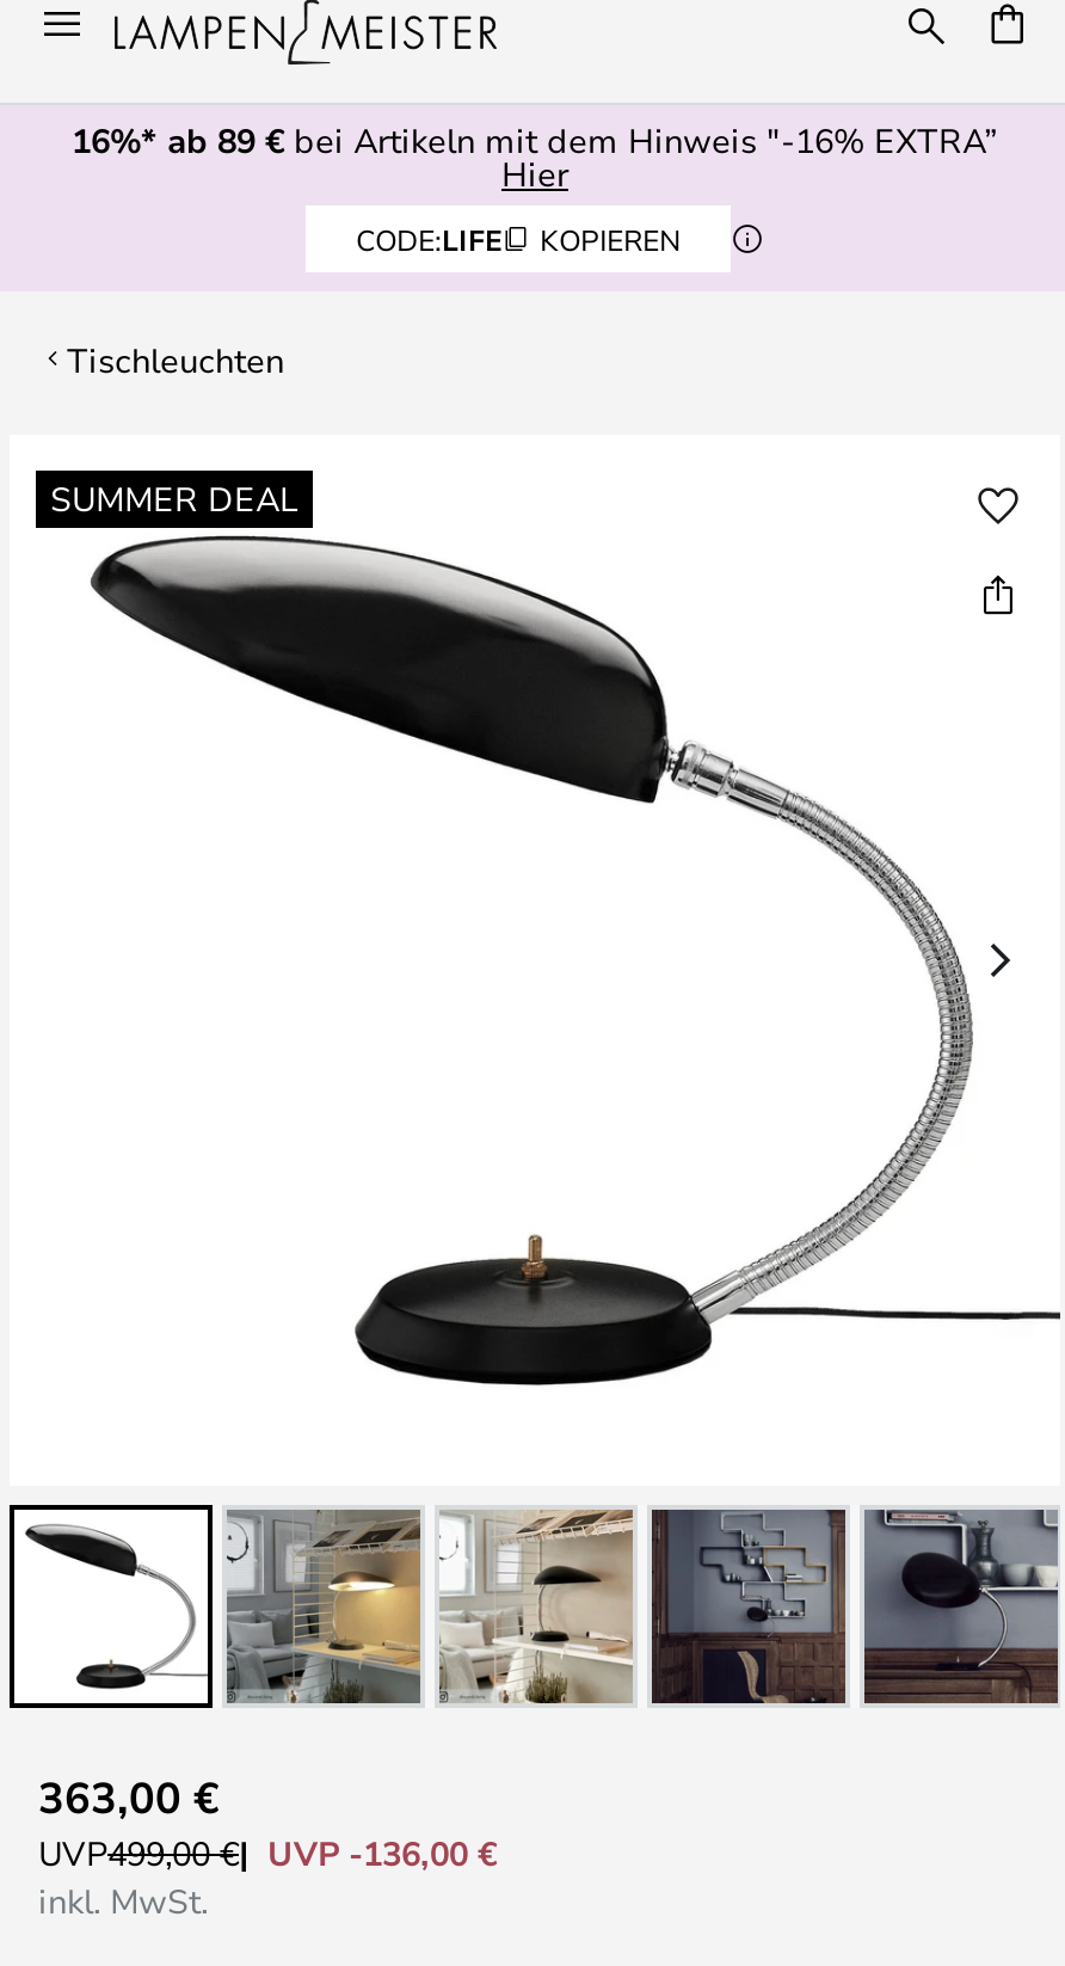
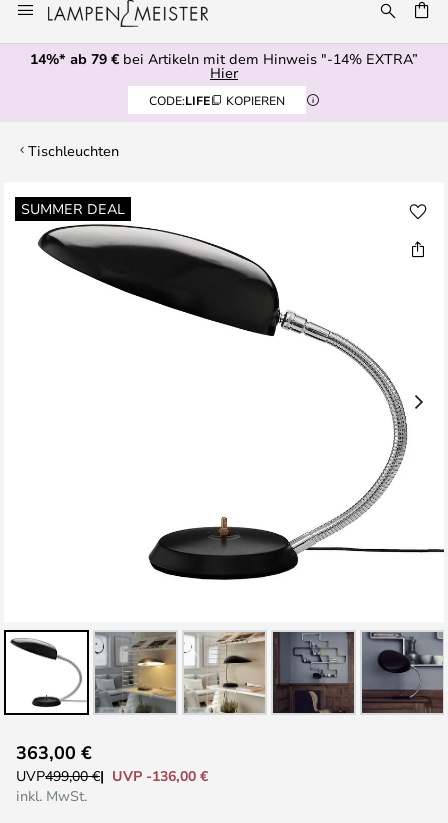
- 16%* ab 89 €bei Artikeln mit dem Hinweis "-16% EXTRA”
+ 14%* ab 79 €bei Artikeln mit dem Hinweis "-14% EXTRA”
